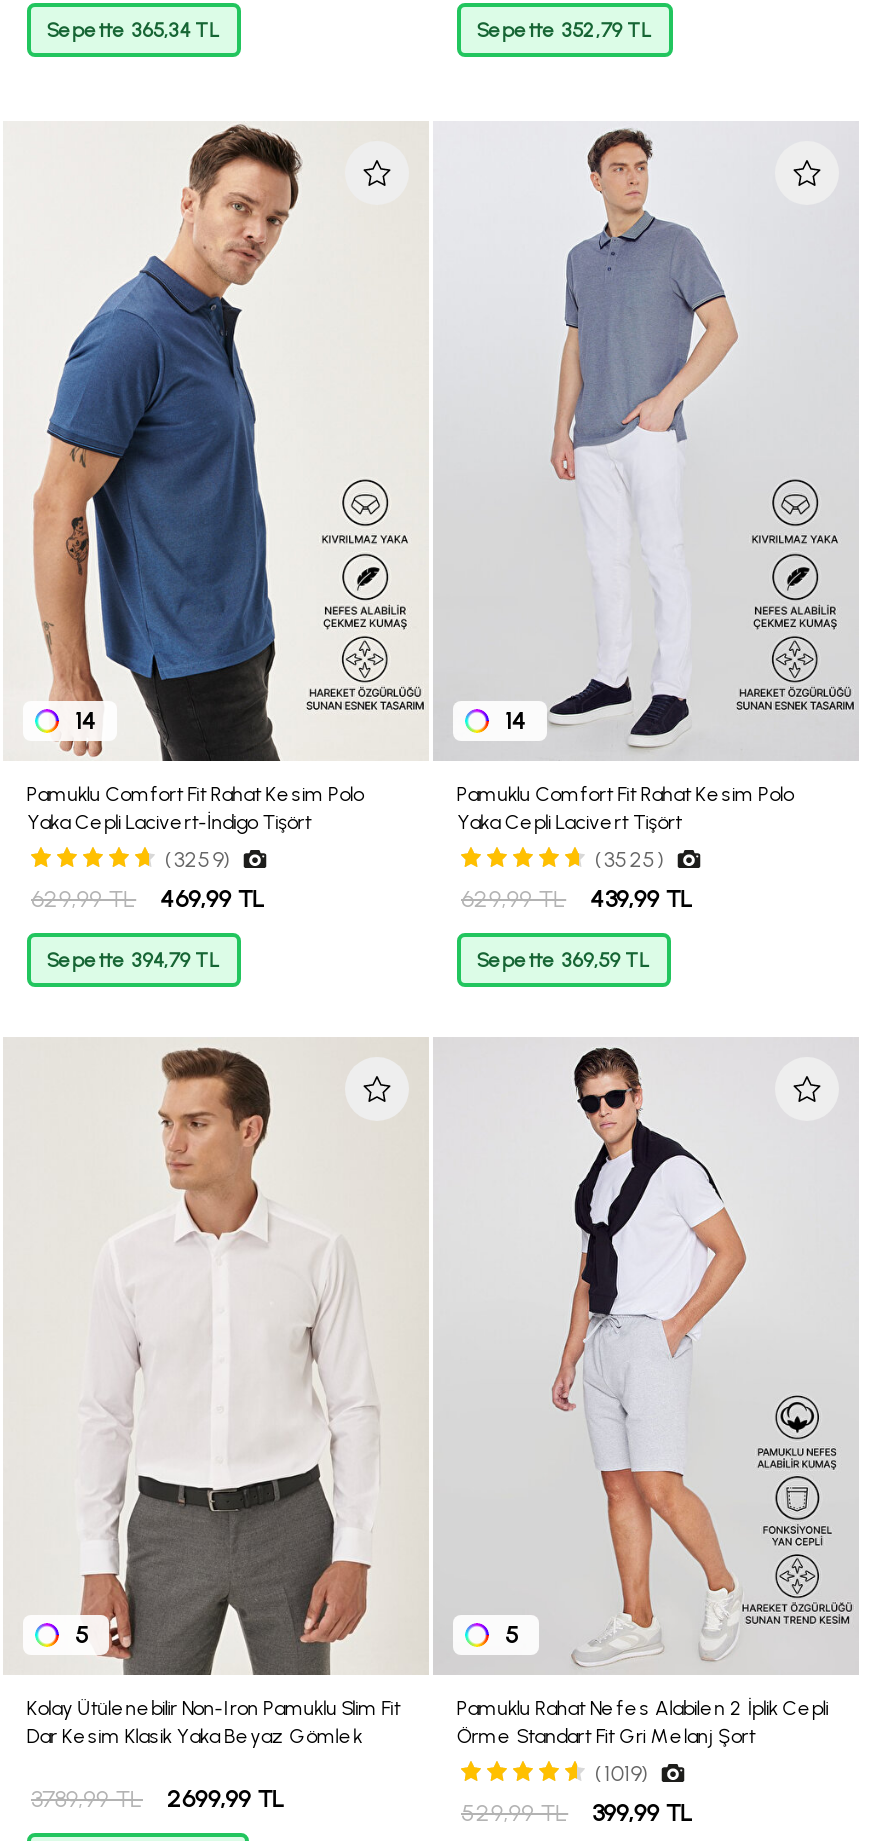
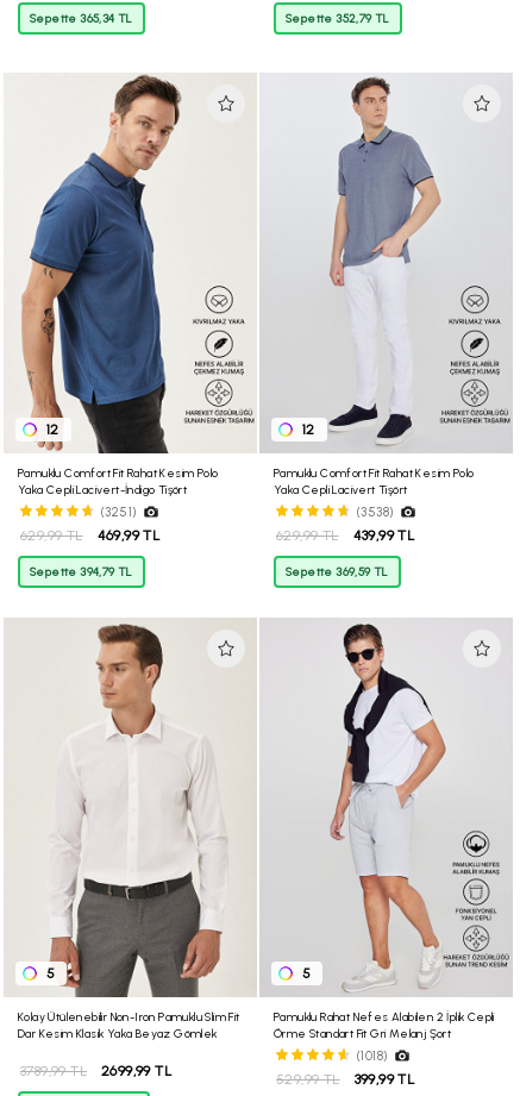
- 14
+ 12

- 14
+ 12

- (3259)
+ (3251)

- (3525)
+ (3538)

- (1019)
+ (1018)
